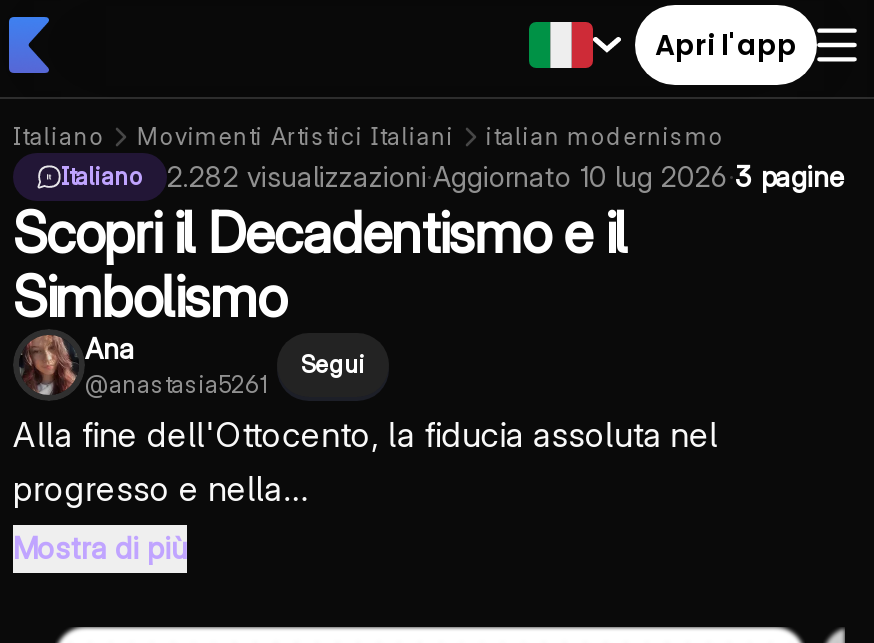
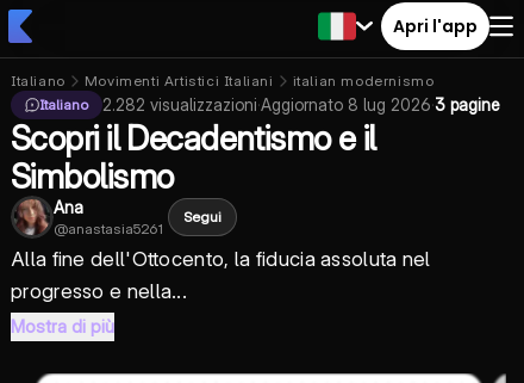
- 2.282 visualizzazioni · Aggiornato 10 lug 2026 · 3 pagine
+ 2.282 visualizzazioni · Aggiornato 8 lug 2026 · 3 pagine
